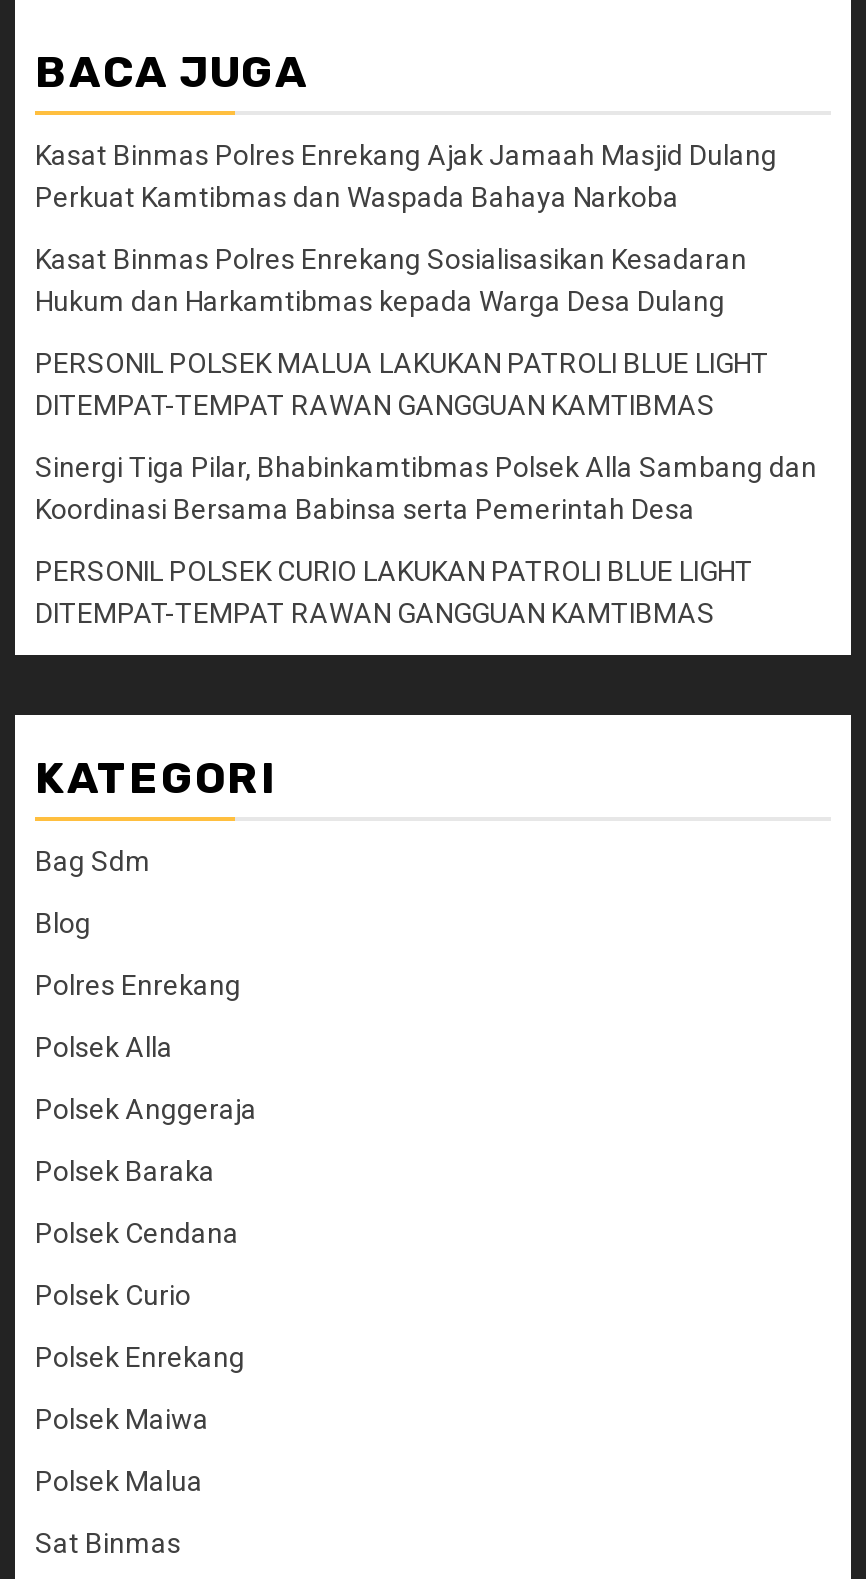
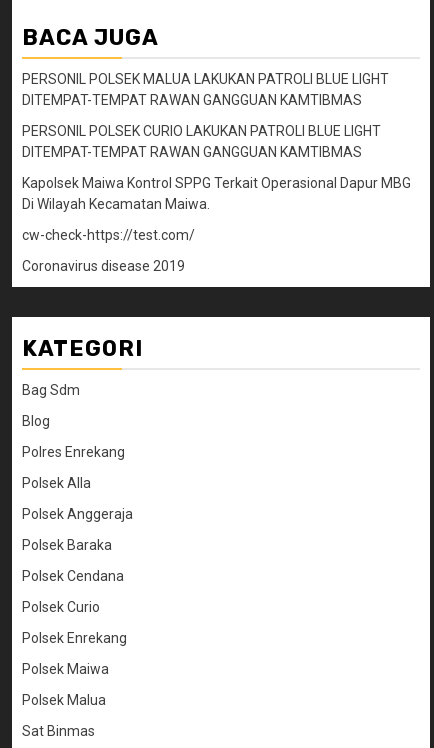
- Kasat Binmas Polres Enrekang Ajak Jamaah Masjid Dulang
- Perkuat Kamtibmas dan Waspada Bahaya Narkoba
- Kasat Binmas Polres Enrekang Sosialisasikan Kesadaran
- Hukum dan Harkamtibmas kepada Warga Desa Dulang

moved up: PERSONIL POLSEK MALUA LAKUKAN PATROLI BLUE LIGHT | DITEMPAT-TEMPAT RAWAN GANGGUAN KAMTIBMAS

- Sinergi Tiga Pilar, Bhabinkamtibmas Polsek Alla Sambang dan
- Koordinasi Bersama Babinsa serta Pemerintah Desa

moved up: PERSONIL POLSEK CURIO LAKUKAN PATROLI BLUE LIGHT | DITEMPAT-TEMPAT RAWAN GANGGUAN KAMTIBMAS

+ Kapolsek Maiwa Kontrol SPPG Terkait Operasional Dapur MBG
+ Di Wilayah Kecamatan Maiwa.
+ cw-check-https://test.com/
+ Coronavirus disease 2019
